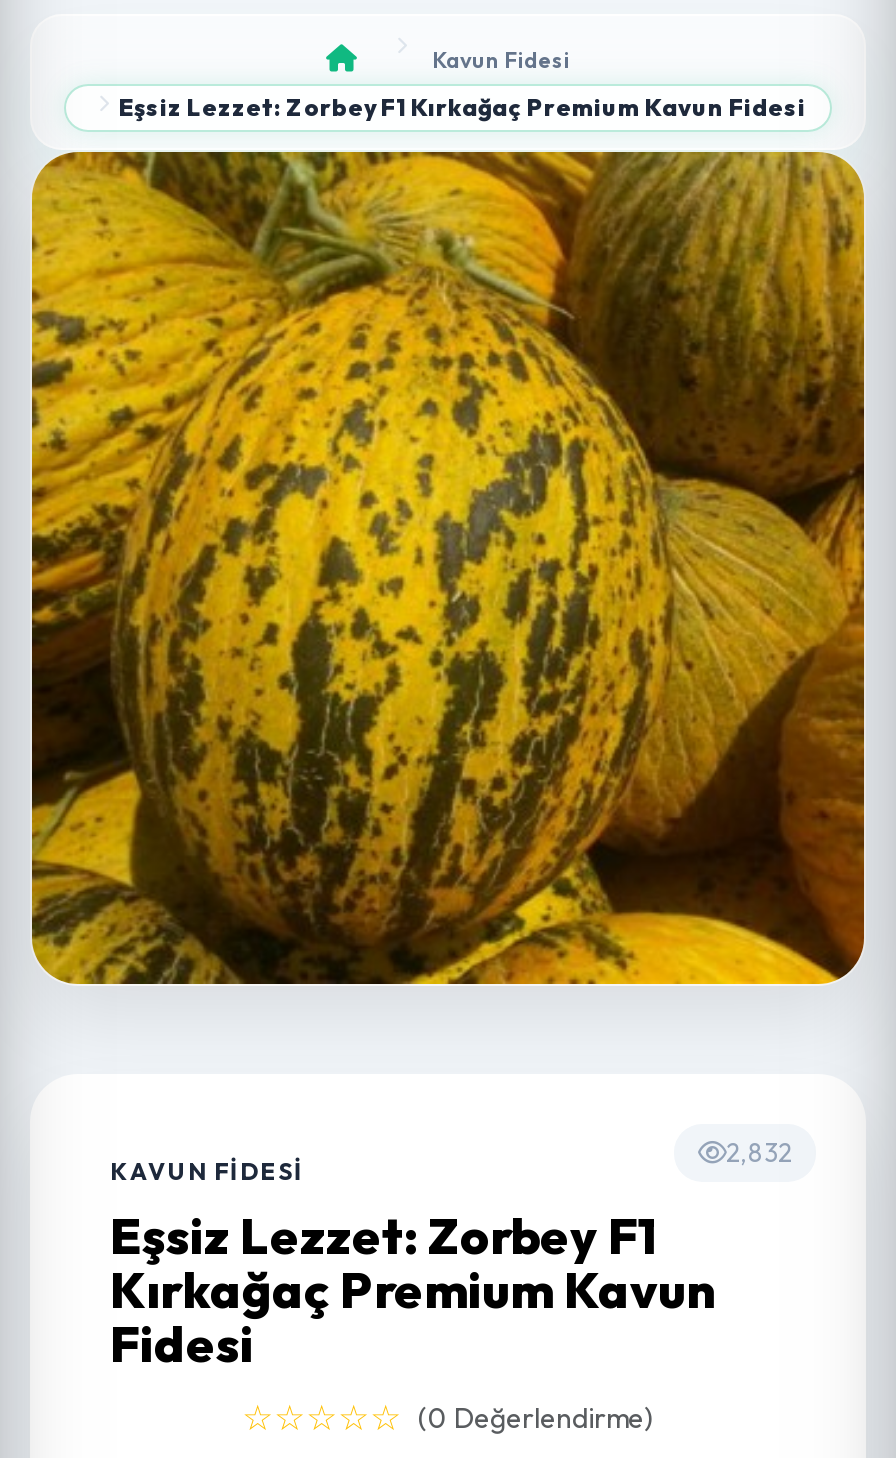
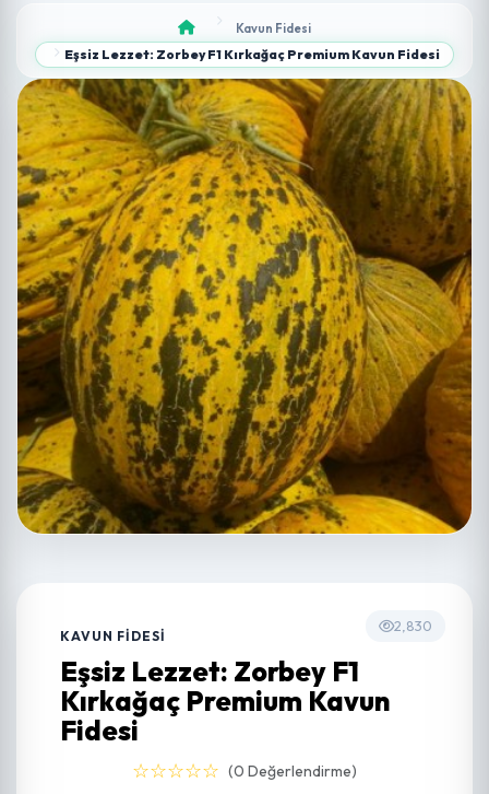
- 2,832
+ 2,830
